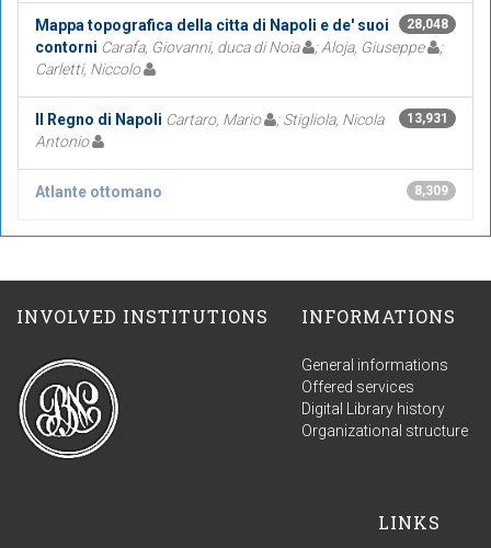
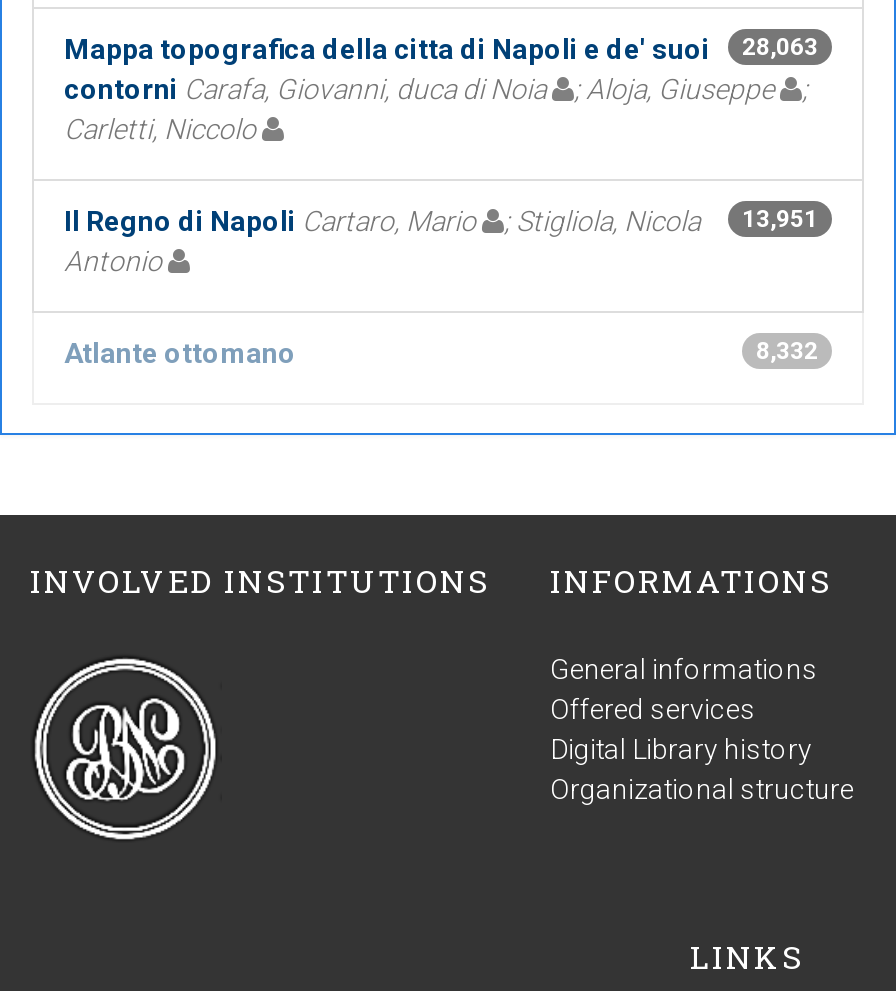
- Mappa topografica della citta di Napoli e de' suoi 28,048
+ Mappa topografica della citta di Napoli e de' suoi 28,063

- Il Regno di Napoli Cartaro, Mario ; Stigliola, Nicola 13,931
+ Il Regno di Napoli Cartaro, Mario ; Stigliola, Nicola 13,951

- 8,309
+ 8,332
